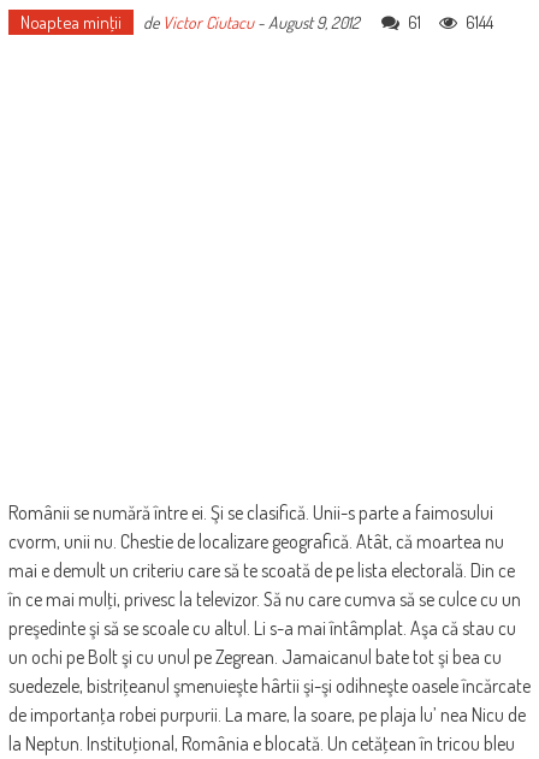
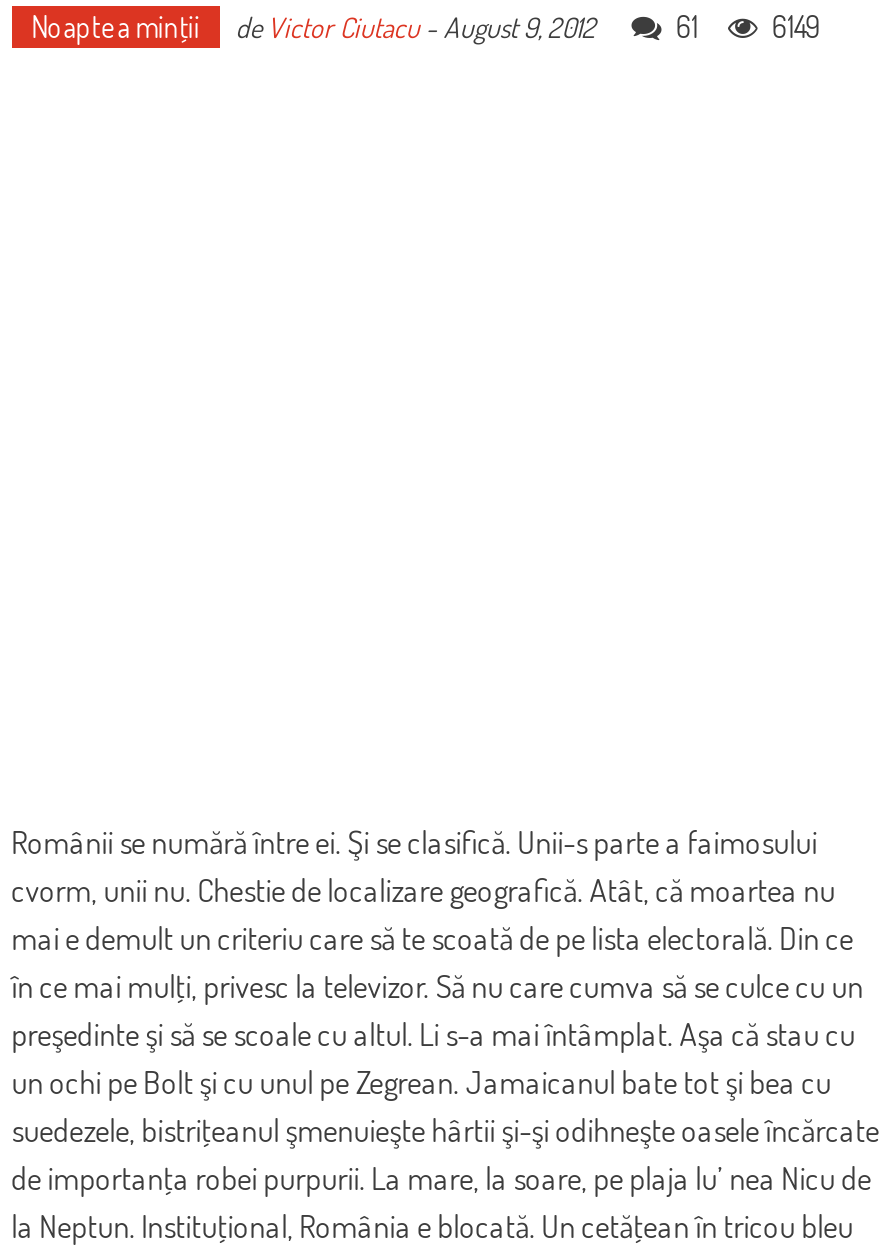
- 61 6144
+ 61 6149
